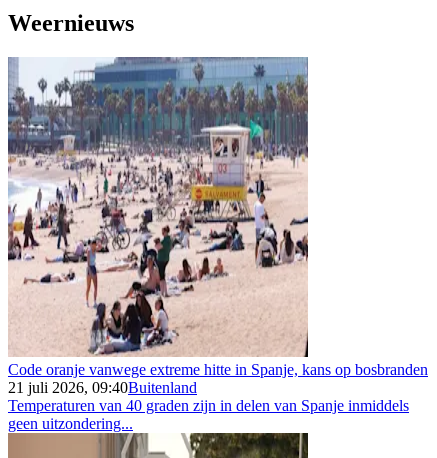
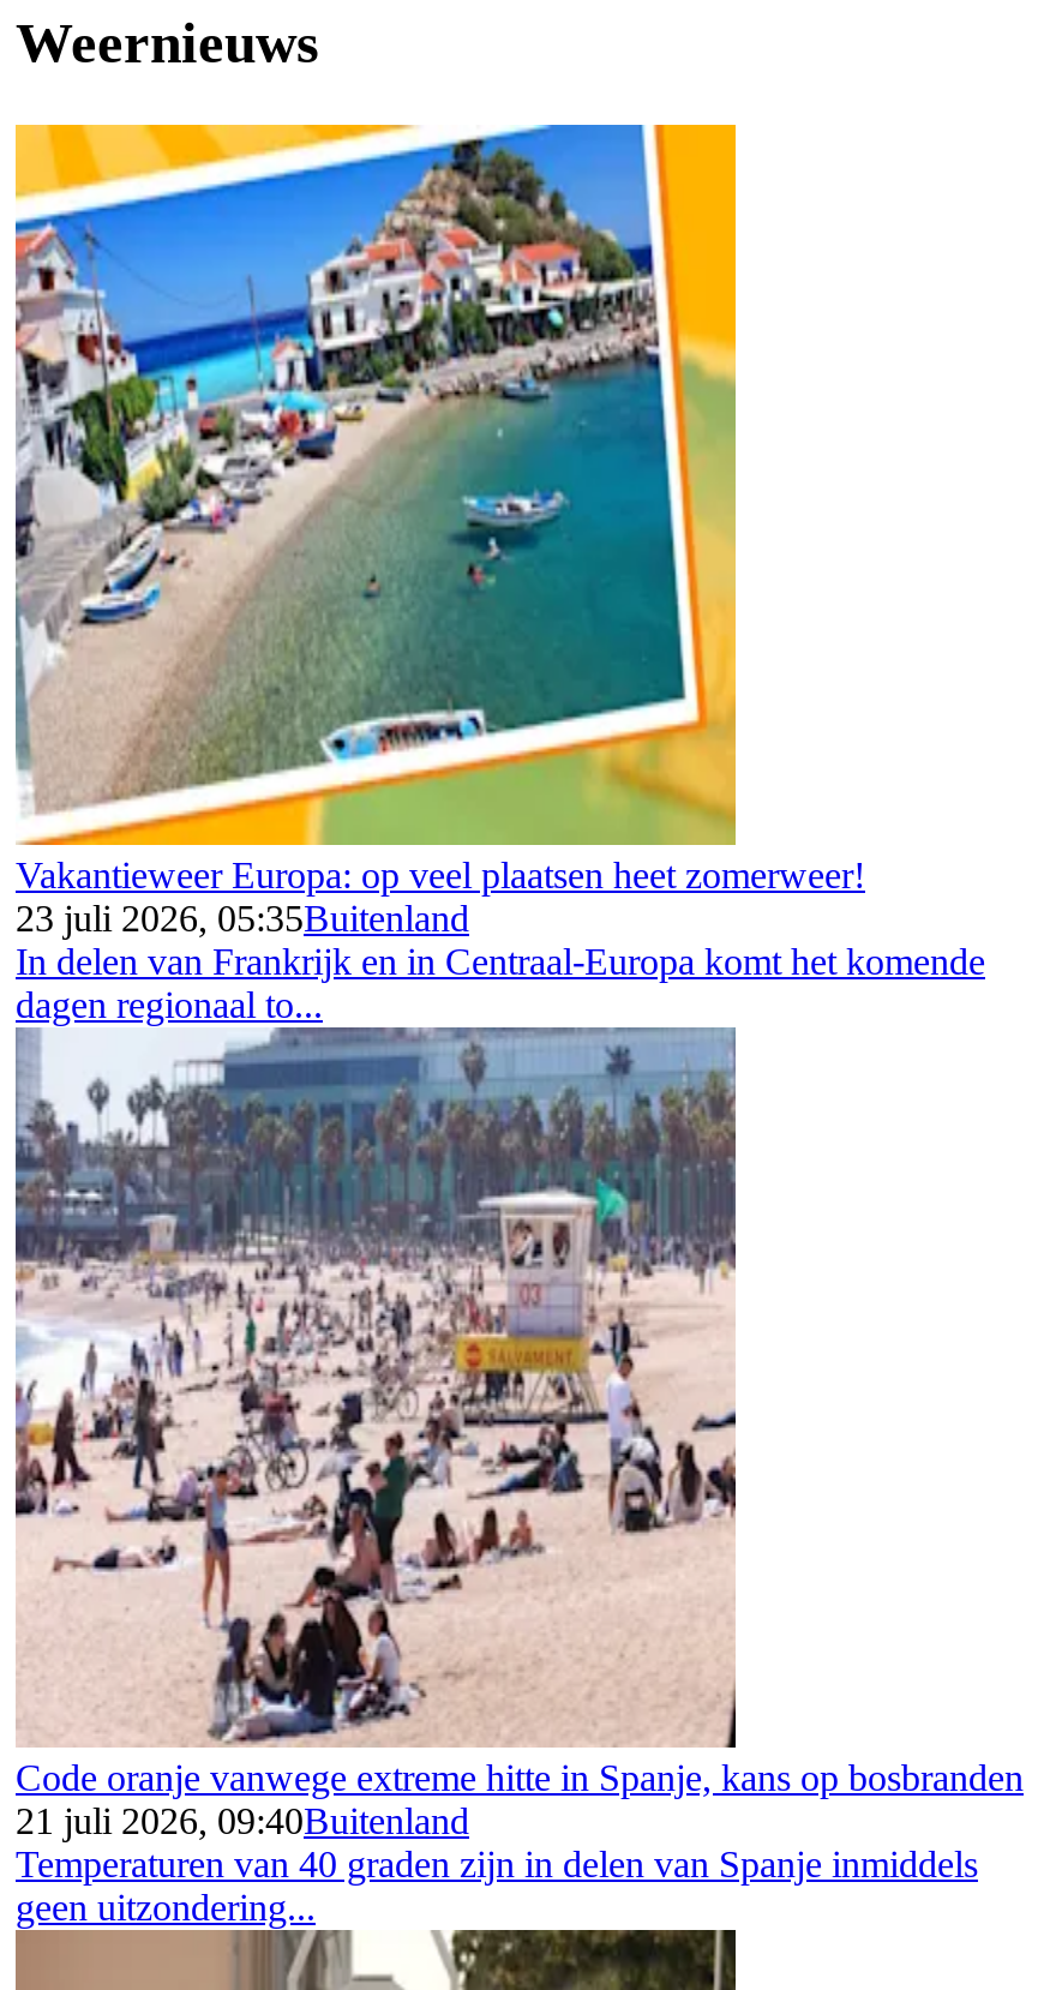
+ [image]
+ Vakantieweer Europa: op veel plaatsen heet zomerweer!
+ 23 juli 2026, 05:35Buitenland
+ In delen van Frankrijk en in Centraal-Europa komt het komende
+ dagen regionaal to...
